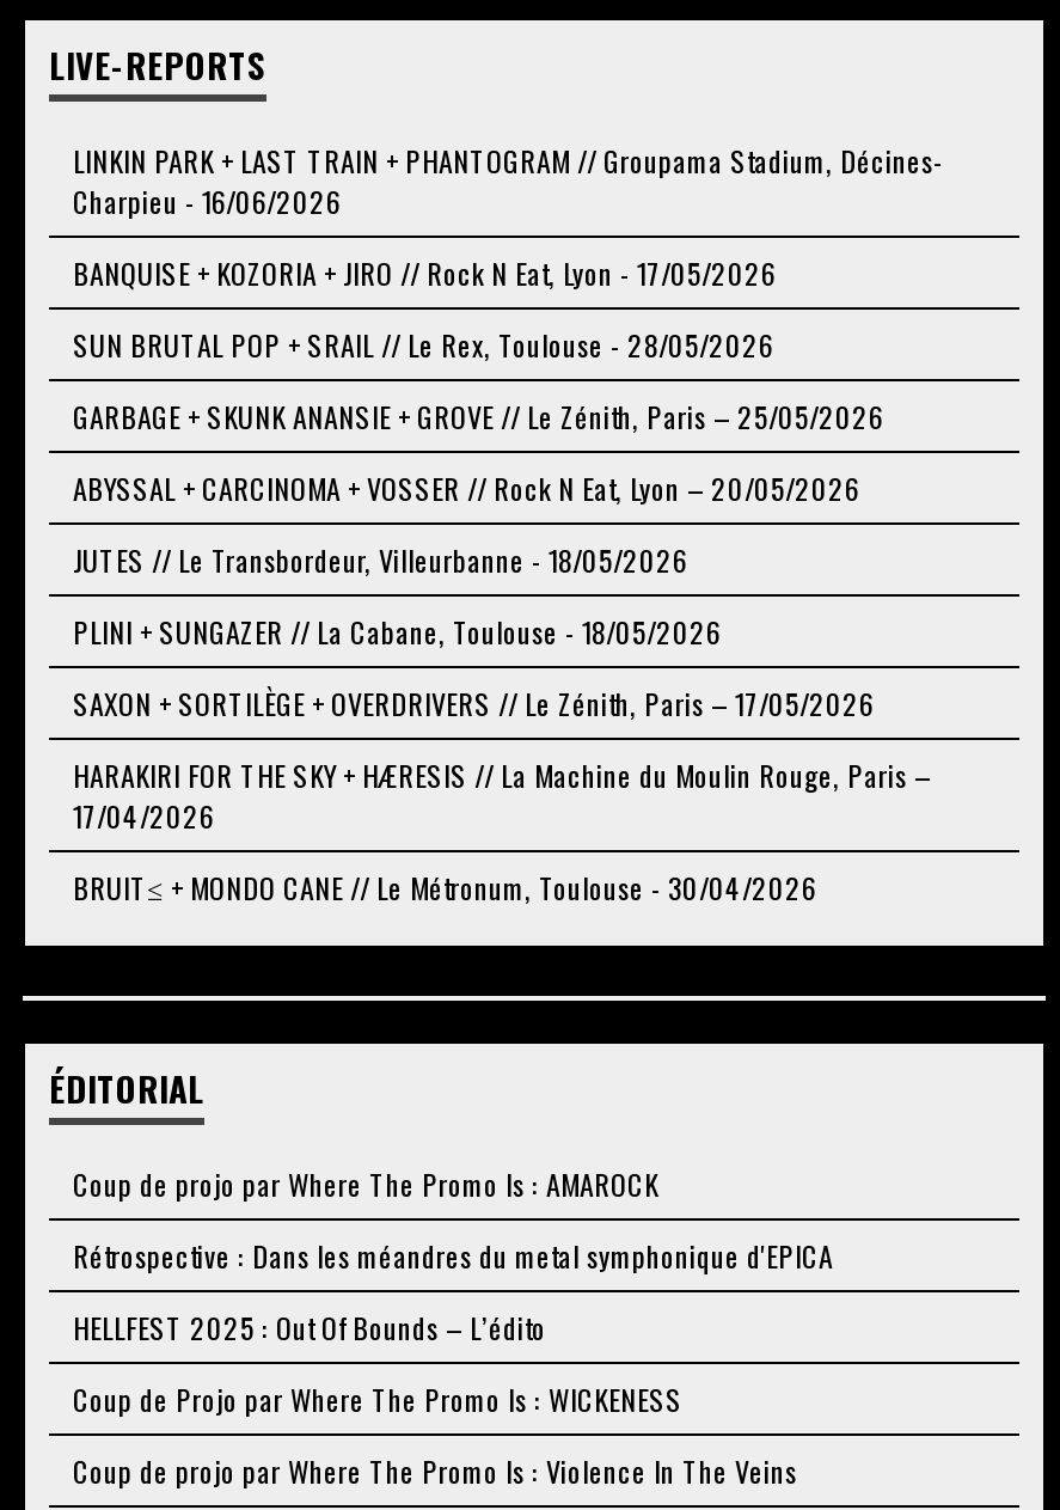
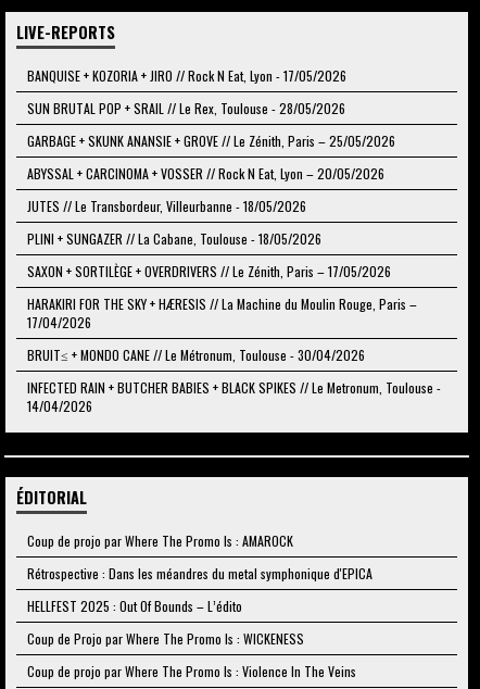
- LINKIN PARK + LAST TRAIN + PHANTOGRAM // Groupama Stadium, Décines-
- Charpieu - 16/06/2026

moved up: BANQUISE + KOZORIA + JIRO // Rock N Eat, Lyon - 17/05/2026 | SUN BRUTAL POP + SRAIL // Le Rex, Toulouse - 28/05/2026 | GARBAGE + SKUNK ANANSIE + GROVE // Le Zénith, Paris – 25/05/2026 | ... | HARAKIRI FOR THE SKY + HÆRESIS // La Machine du Moulin Rouge, Paris – | 17/04/2026

+ INFECTED RAIN + BUTCHER BABIES + BLACK SPIKES // Le Metronum, Toulouse -
+ 14/04/2026
